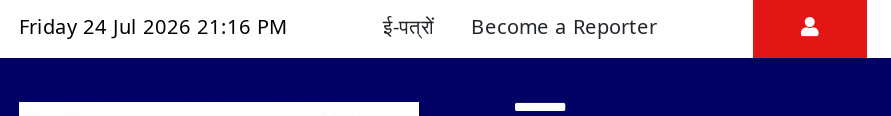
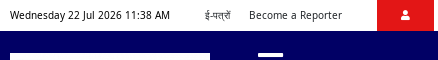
- Friday 24 Jul 2026 21:16 PM
+ Wednesday 22 Jul 2026 11:38 AM
